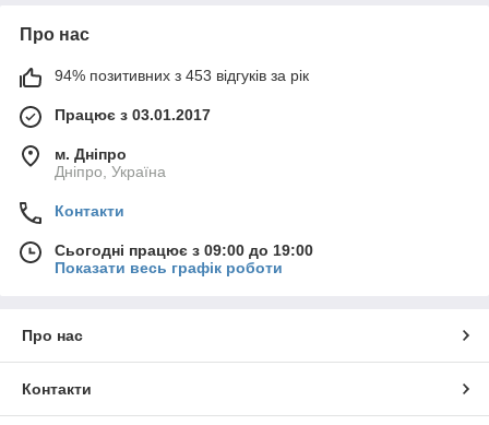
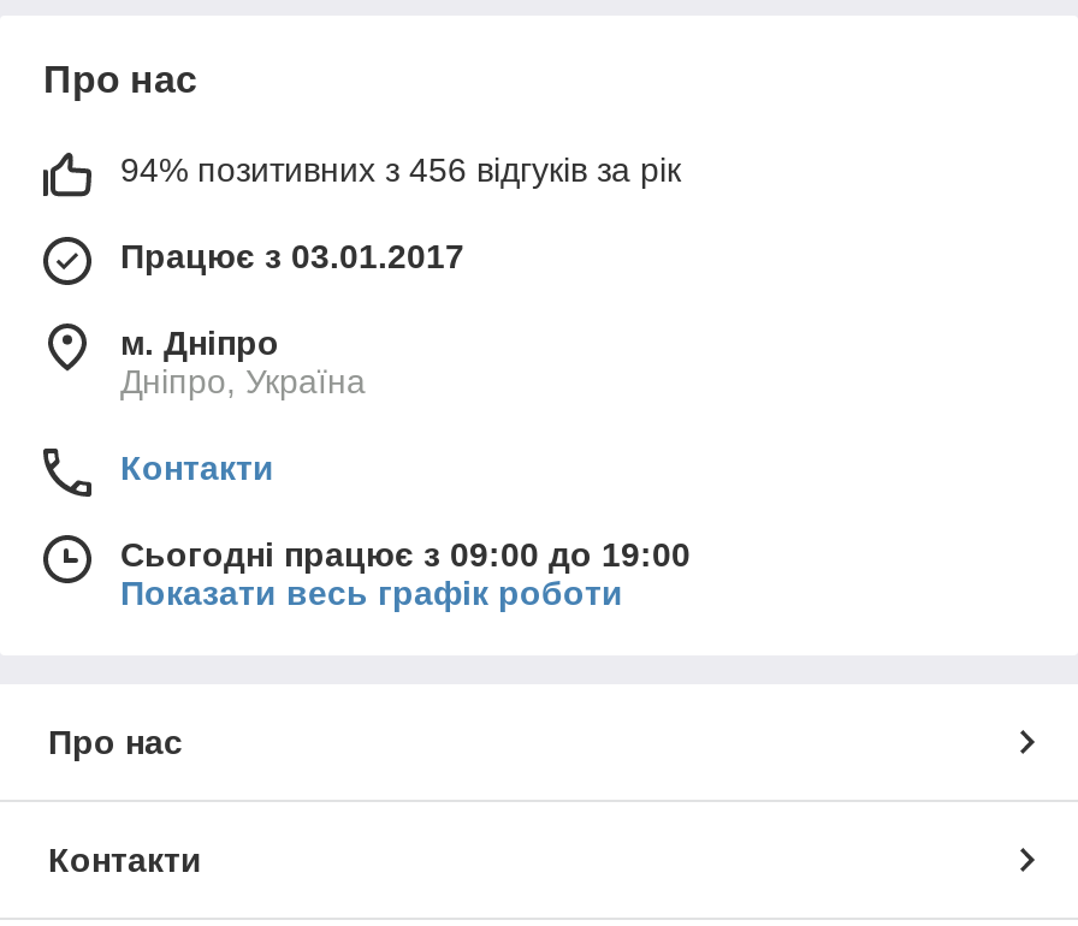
- 94% позитивних з 453 відгуків за рік
+ 94% позитивних з 456 відгуків за рік
